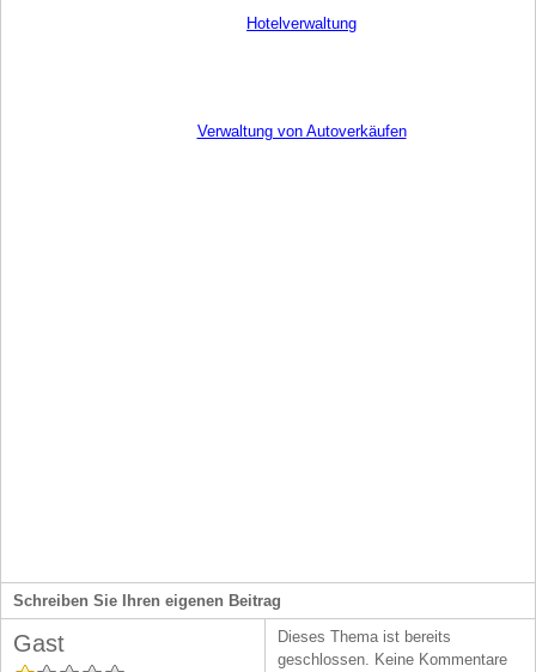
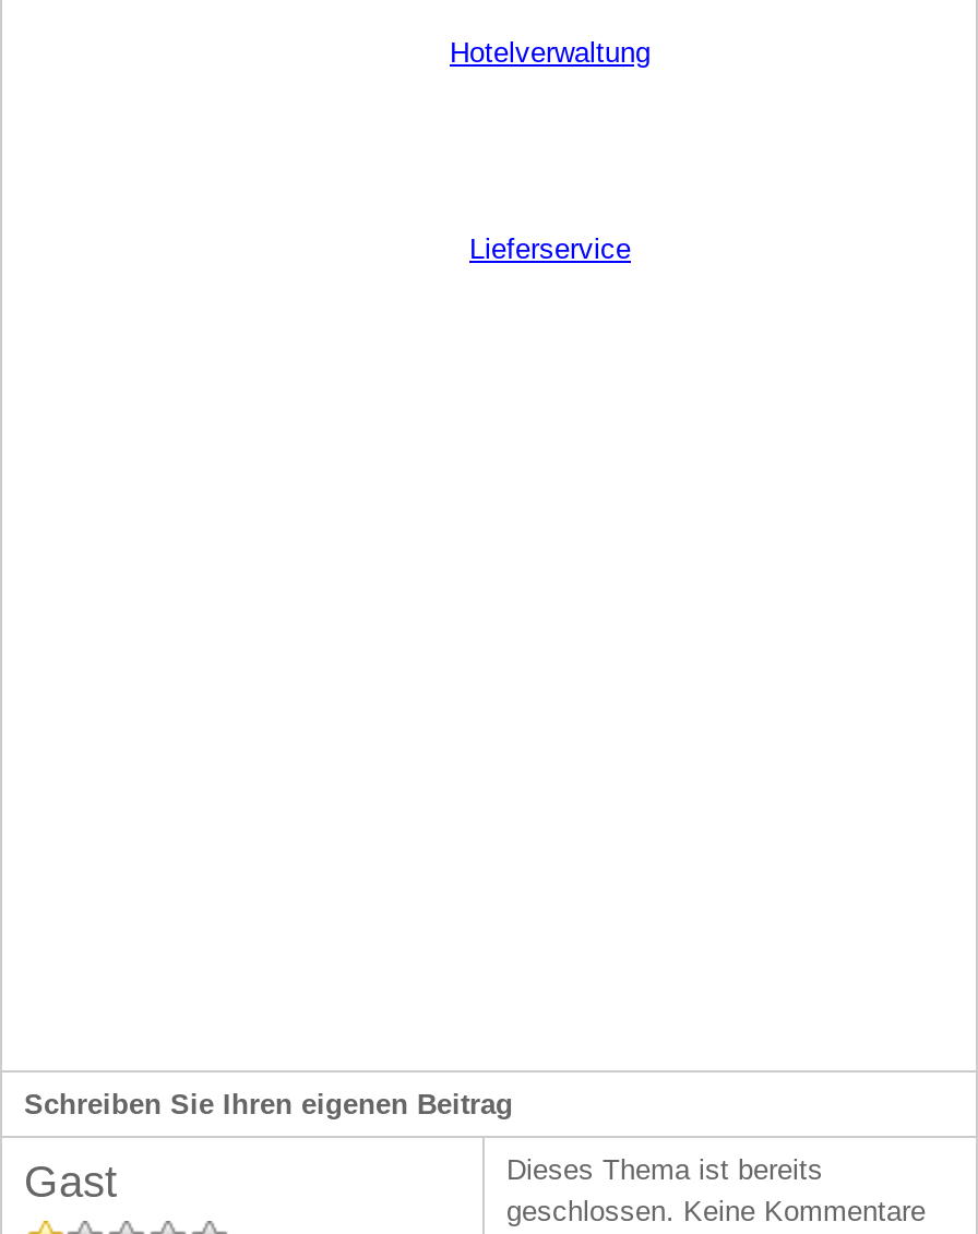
- Verwaltung von Autoverkäufen
+ Lieferservice
